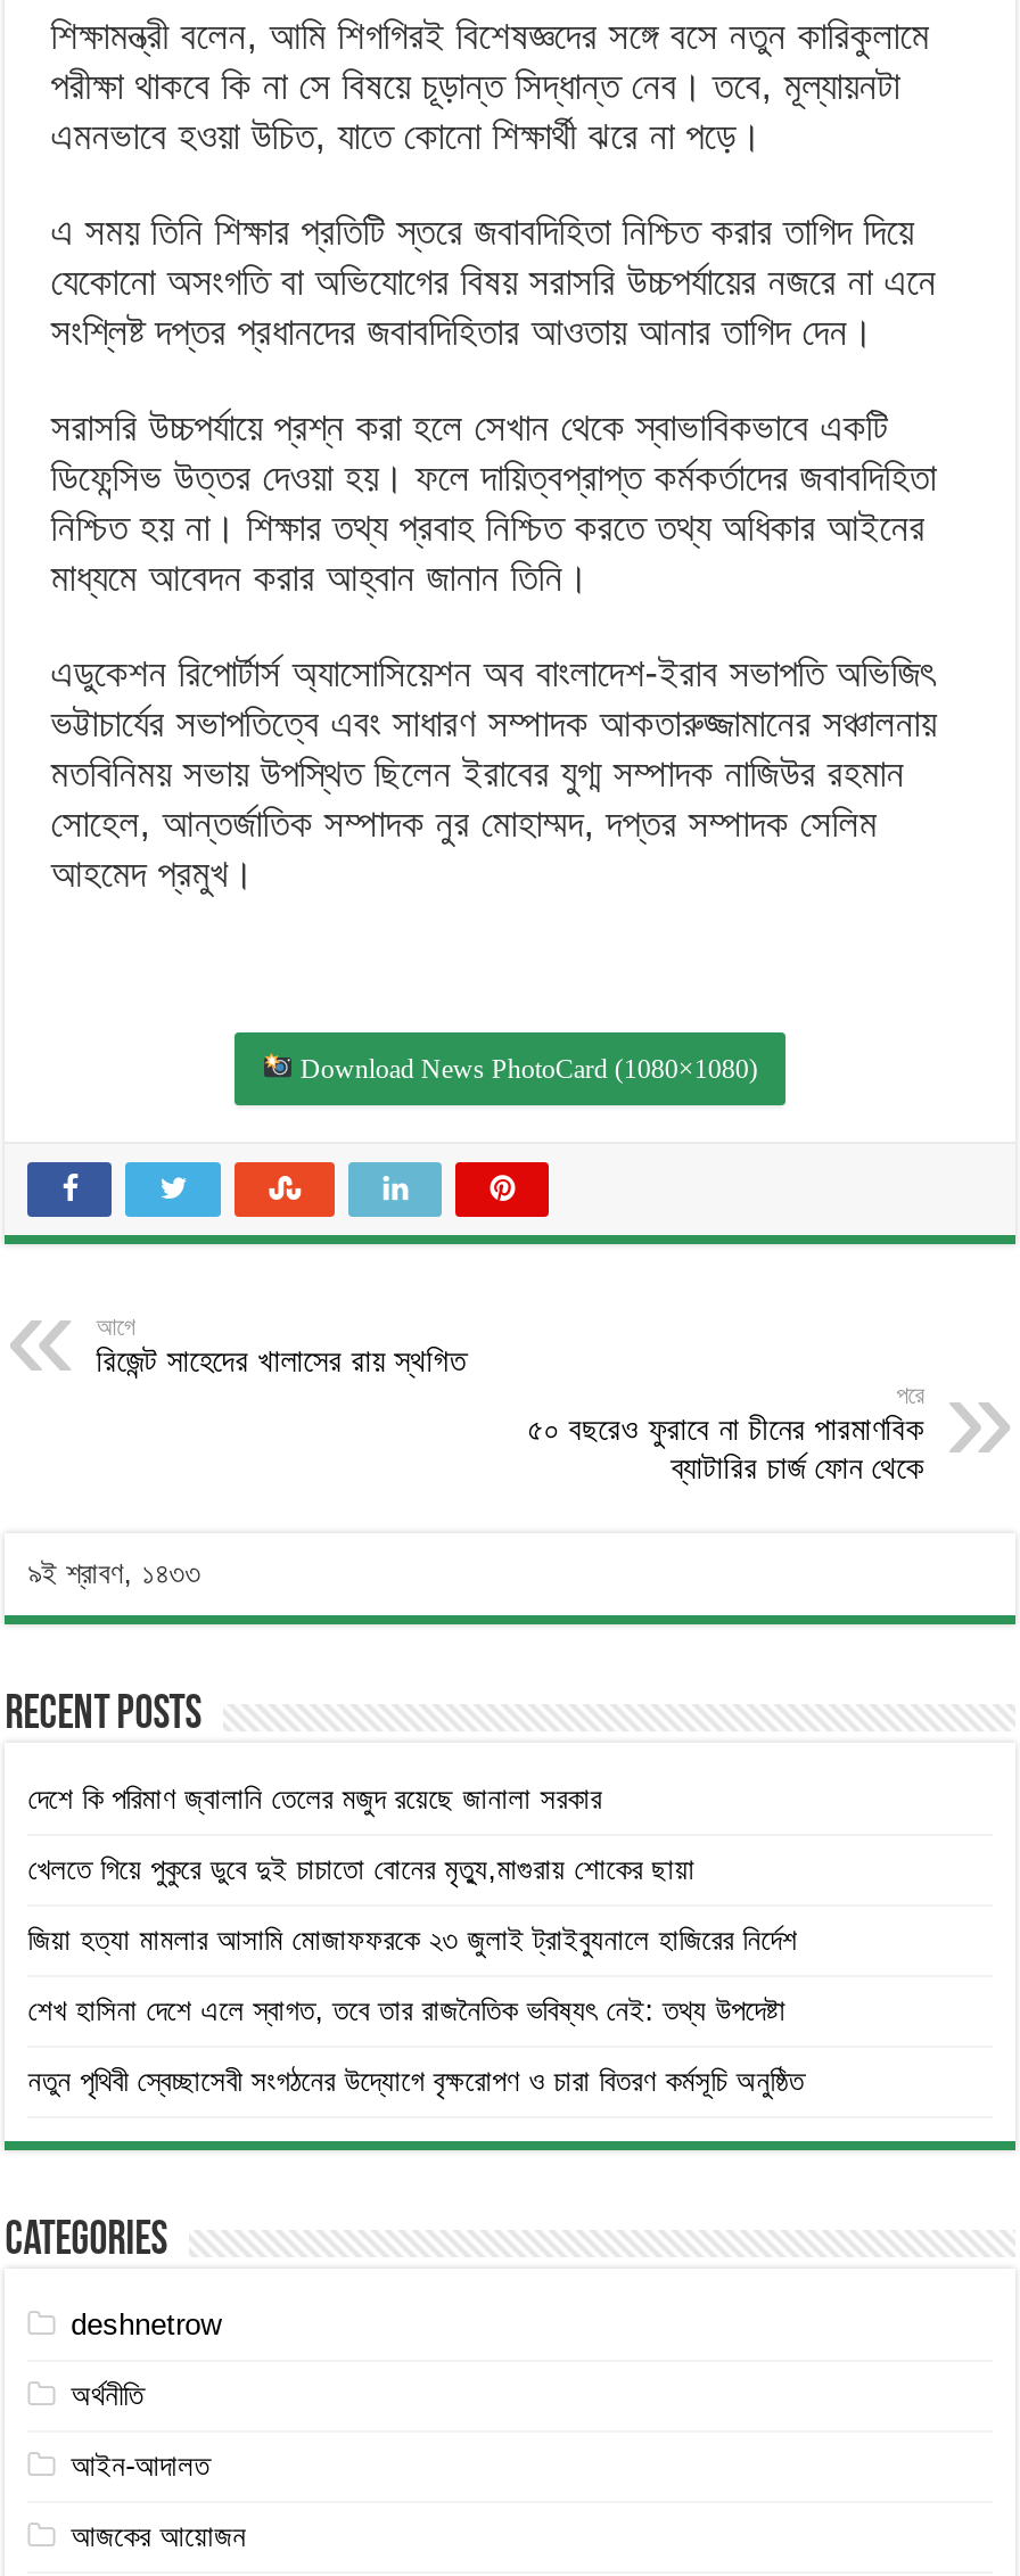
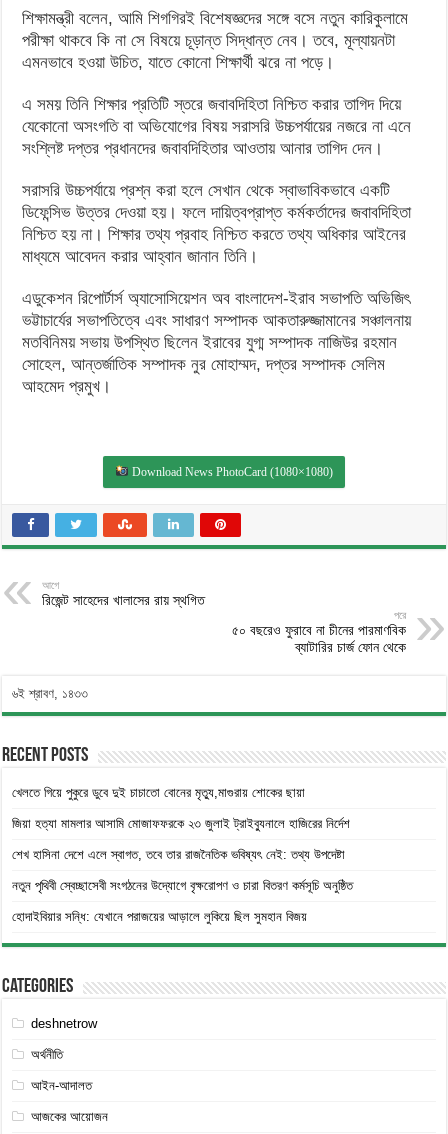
- ৯ই শ্রাবণ, ১৪৩৩
+ ৬ই শ্রাবণ, ১৪৩৩

- দেশে কি পরিমাণ জ্বালানি তেলের মজুদ রয়েছে জানালা সরকার

moved up: খেলতে গিয়ে পুকুরে ডুবে দুই চাচাতো বোনের মৃত্যু,মাগুরায় শোকের ছায়া | জিয়া হত্যা মামলার আসামি মোজাফফরকে ২৩ জুলাই ট্রাইব্যুনালে হাজিরের নির্দেশ | শেখ হাসিনা দেশে এলে স্বাগত, তবে তার রাজনৈতিক ভবিষ্যৎ নেই: তথ্য উপদেষ্টা | নতুন পৃথিবী স্বেচ্ছাসেবী সংগঠনের উদ্যোগে বৃক্ষরোপণ ও চারা বিতরণ কর্মসূচি অনুষ্ঠিত

+ হোদাইবিয়ার সন্ধি: যেখানে পরাজয়ের আড়ালে লুকিয়ে ছিল সুমহান বিজয়
